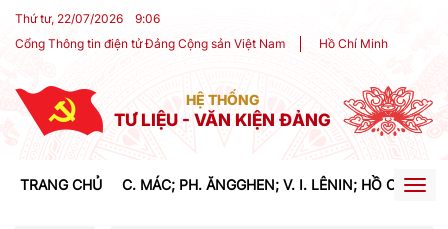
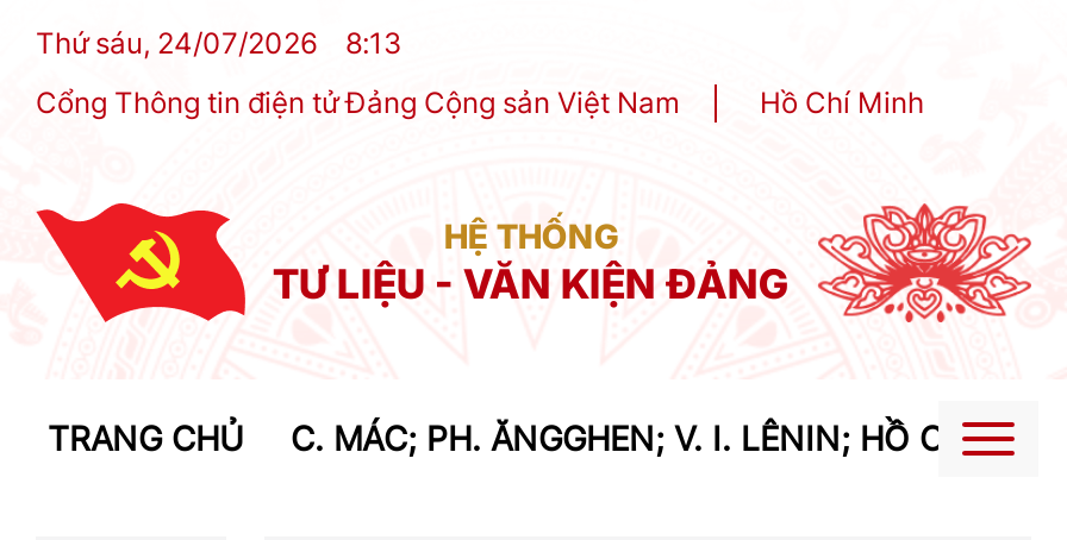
- Thứ tư, 22/07/2026
+ Thứ sáu, 24/07/2026

- 9:06
+ 8:13
